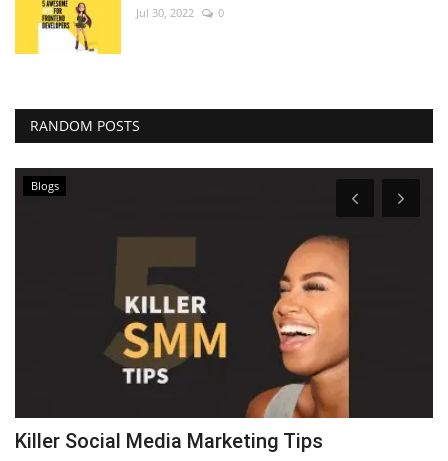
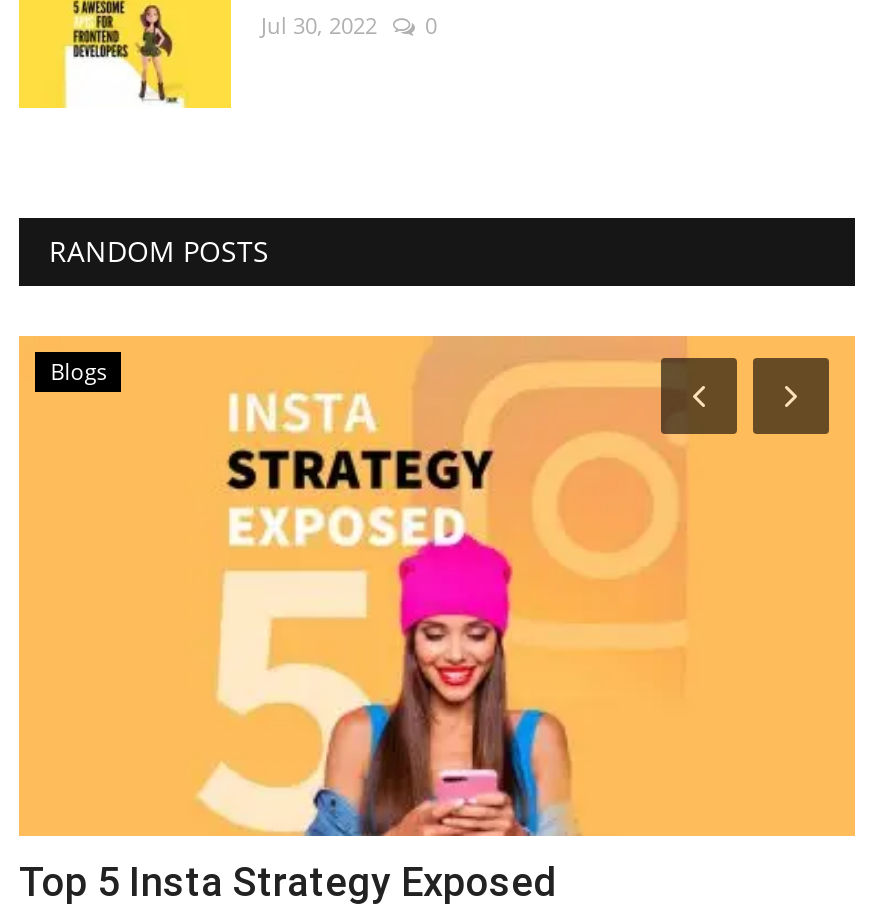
- [image]
- Killer Social Media Marketing Tips
+ [image]
+ Top 5 Insta Strategy Exposed
